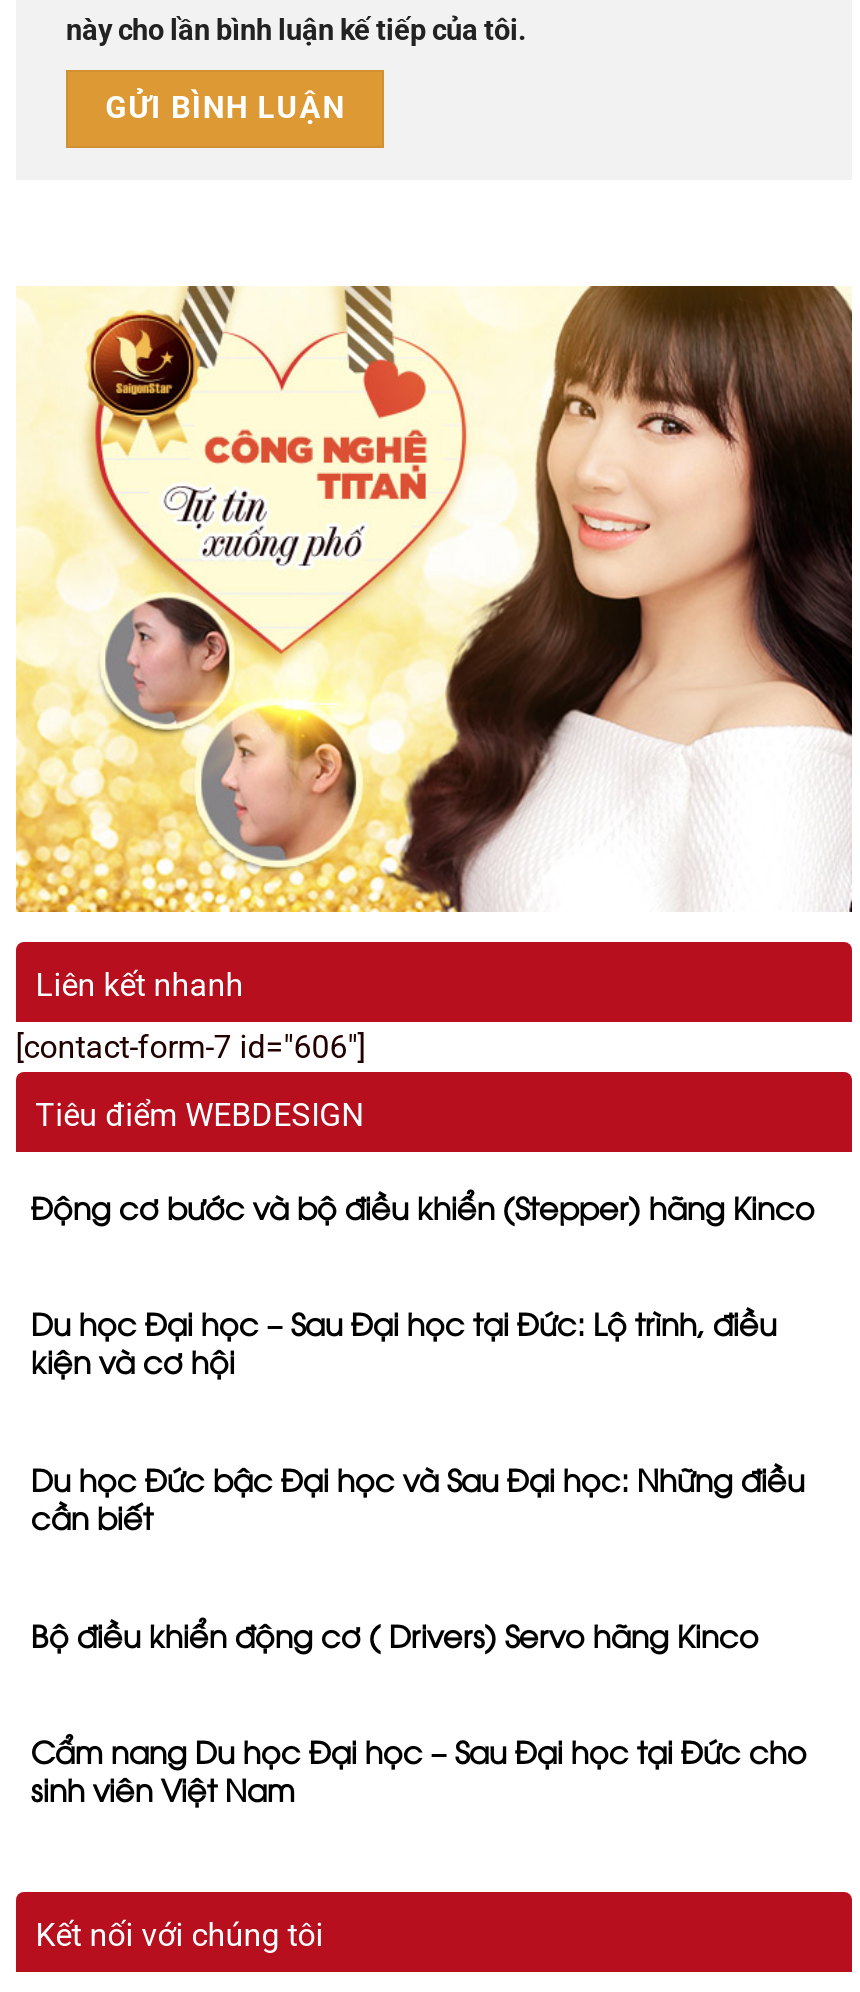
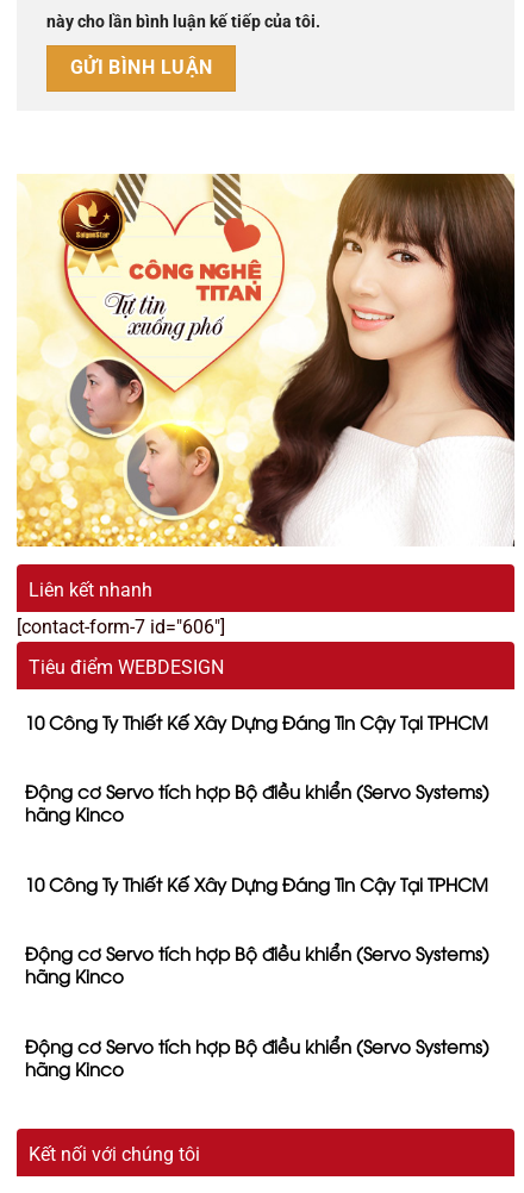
- Động cơ bước và bộ điều khiển (Stepper) hãng Kinco
+ 10 Công Ty Thiết Kế Xây Dựng Đáng Tin Cậy Tại TPHCM

- Du học Đại học – Sau Đại học tại Đức: Lộ trình, điều
- kiện và cơ hội
+ Động cơ Servo tích hợp Bộ điều khiển (Servo Systems)
+ hãng Kinco

- Du học Đức bậc Đại học và Sau Đại học: Những điều
- cần biết
+ 10 Công Ty Thiết Kế Xây Dựng Đáng Tin Cậy Tại TPHCM

- Bộ điều khiển động cơ ( Drivers) Servo hãng Kinco
+ Động cơ Servo tích hợp Bộ điều khiển (Servo Systems)
+ hãng Kinco

- Cẩm nang Du học Đại học – Sau Đại học tại Đức cho
- sinh viên Việt Nam
+ Động cơ Servo tích hợp Bộ điều khiển (Servo Systems)
+ hãng Kinco
